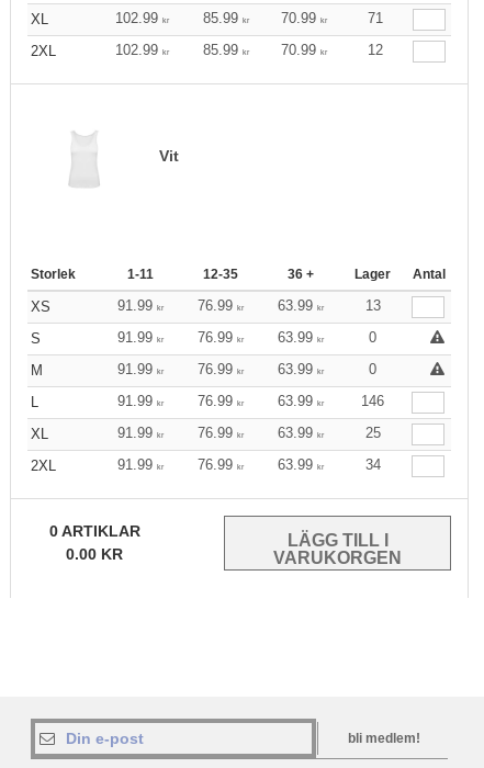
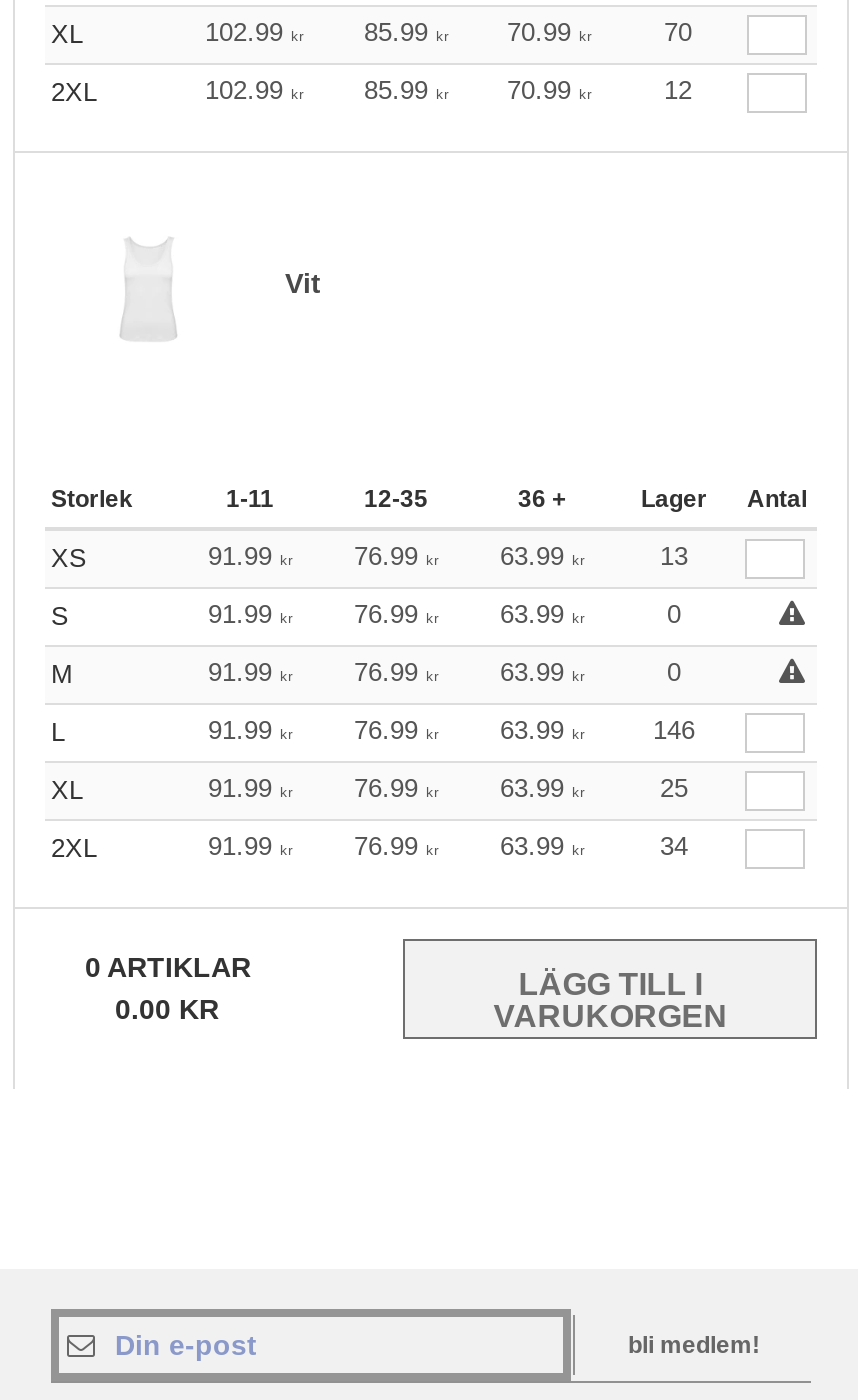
- 71
+ 70
